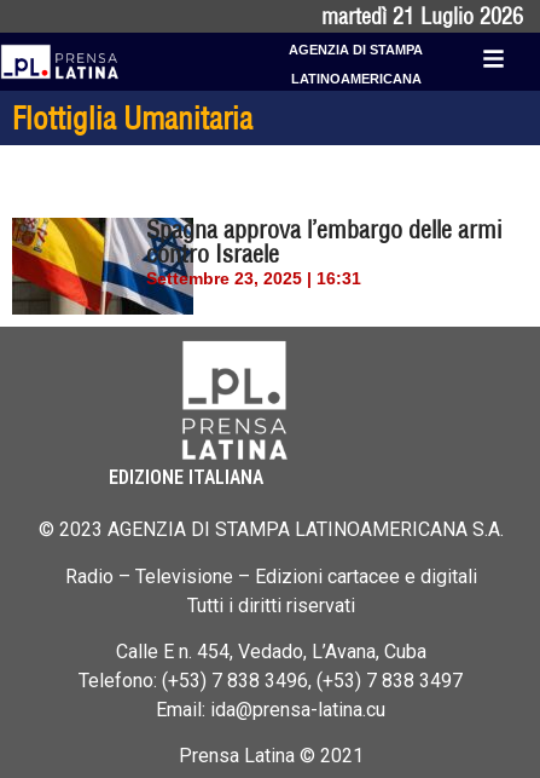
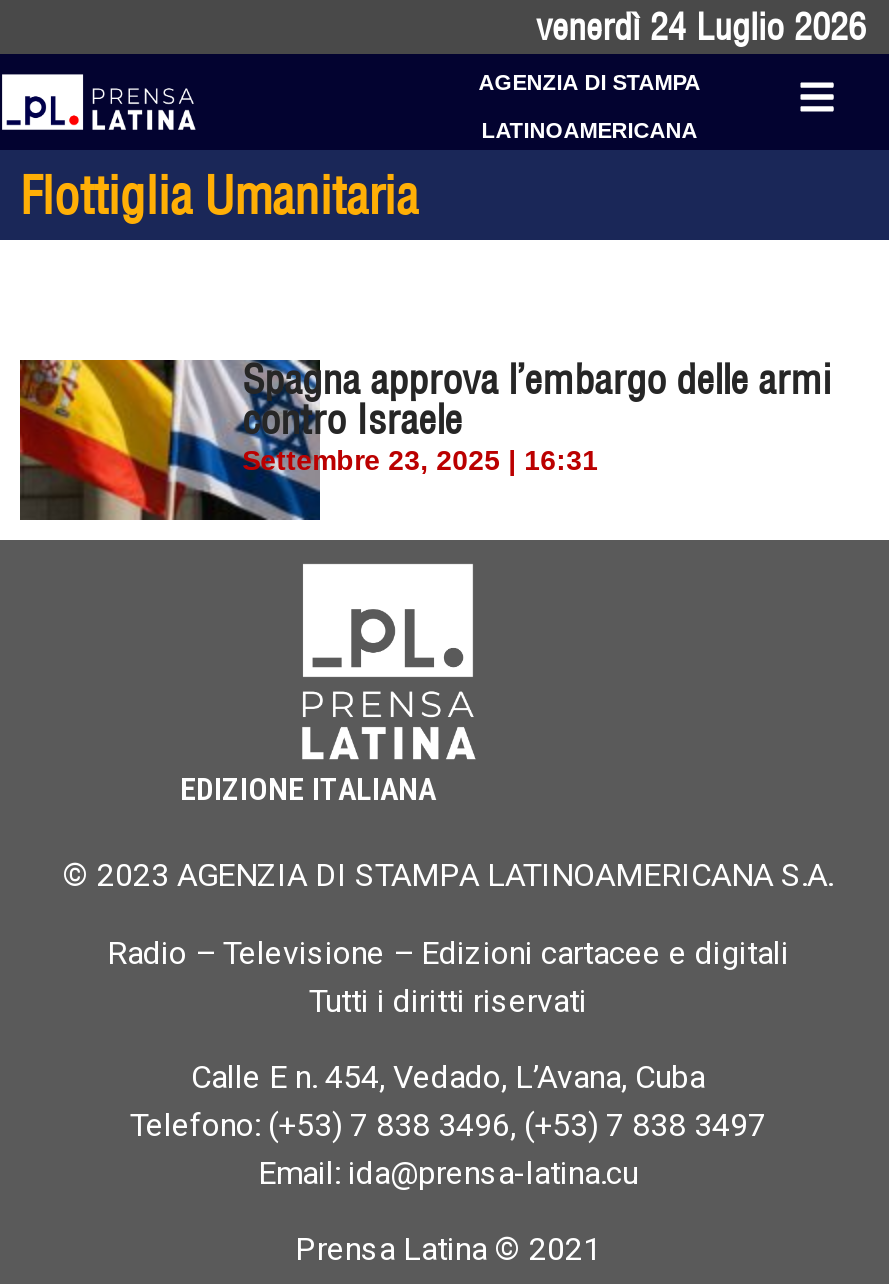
- martedì 21 Luglio 2026
+ venerdì 24 Luglio 2026
